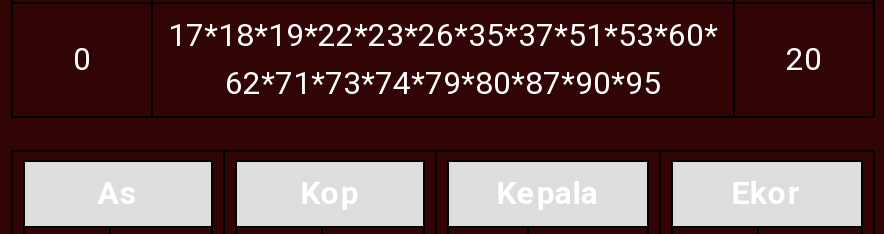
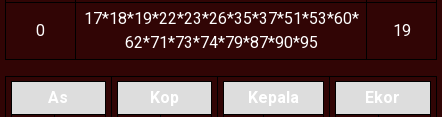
- 20
+ 19

- 62*71*73*74*79*80*87*90*95
+ 62*71*73*74*79*87*90*95
